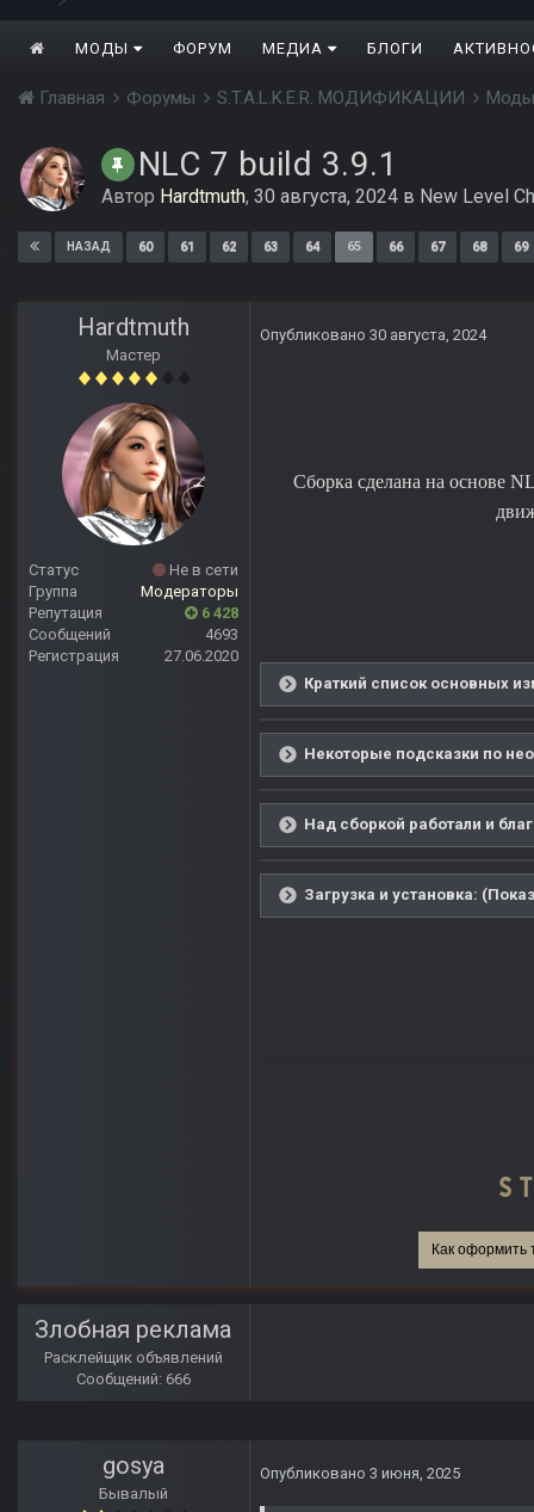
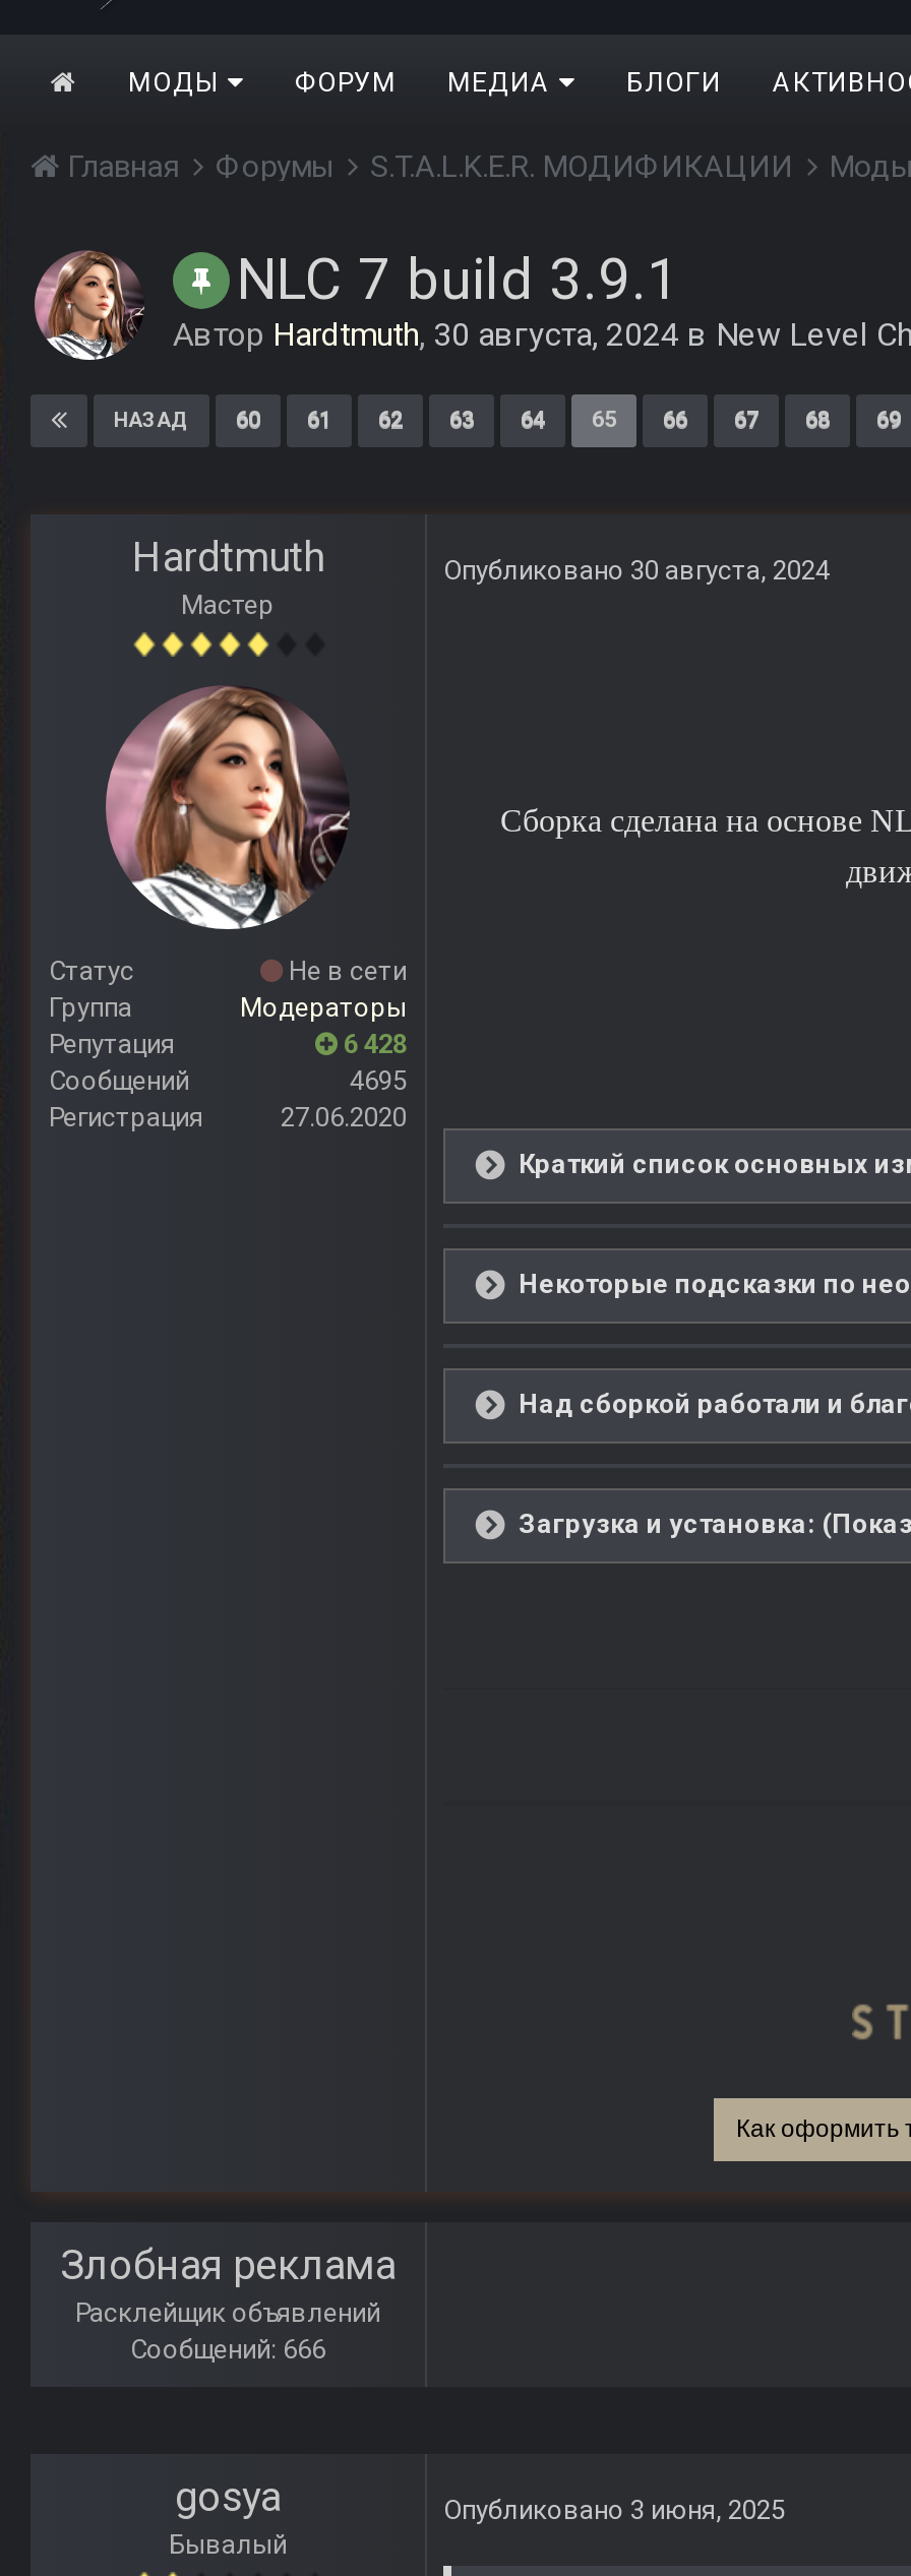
- 4693
+ 4695
